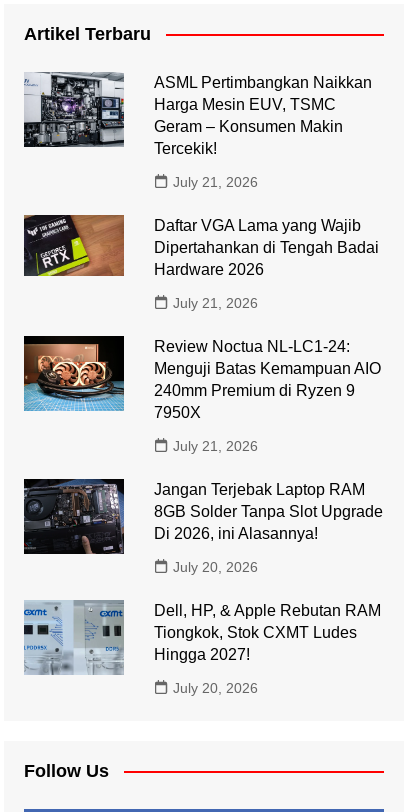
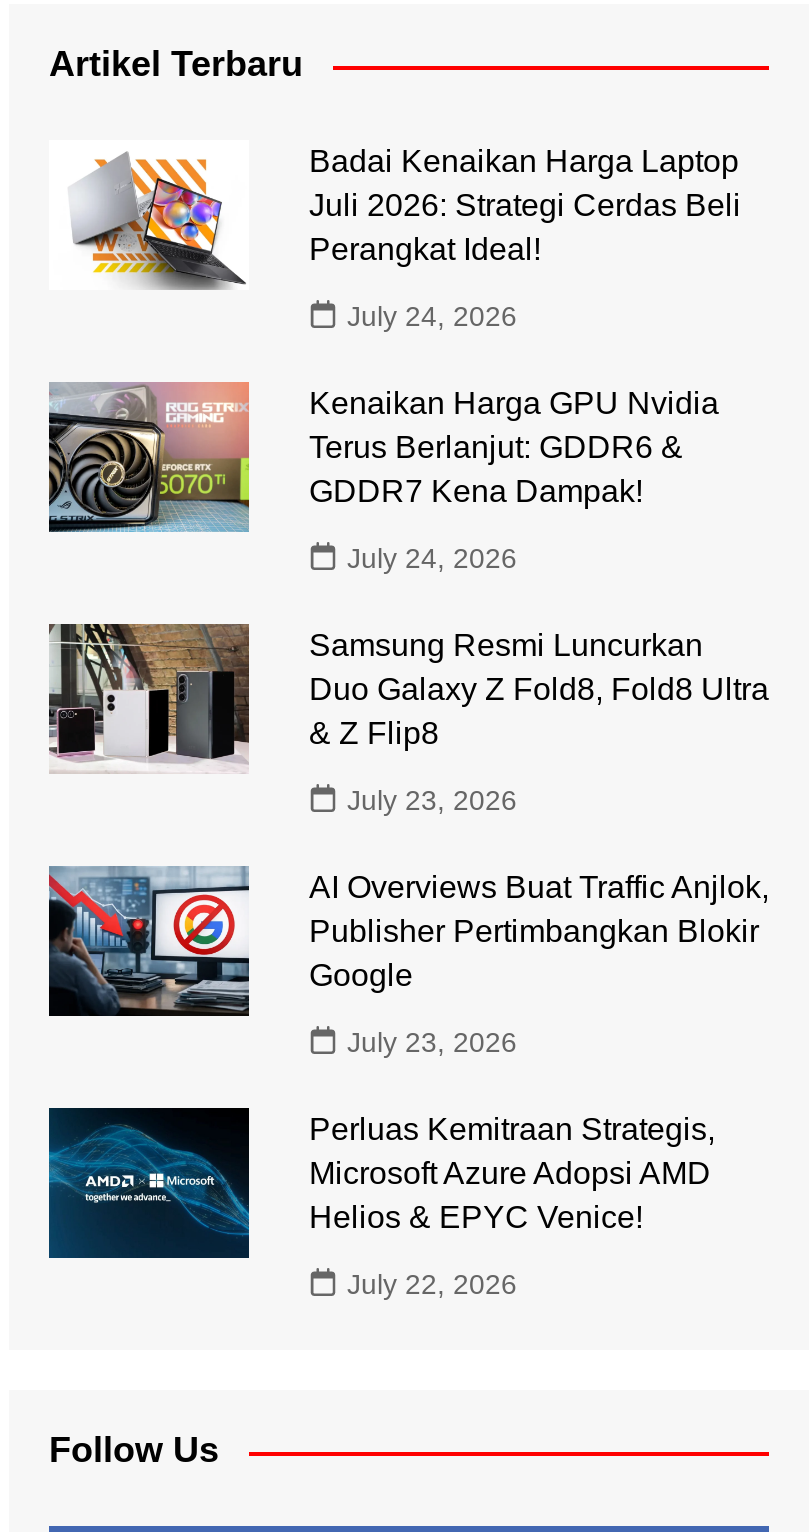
- [image]
- ASML Pertimbangkan Naikkan
- Harga Mesin EUV, TSMC
- Geram – Konsumen Makin
- Tercekik!
+ [image]
+ Badai Kenaikan Harga Laptop
+ Juli 2026: Strategi Cerdas Beli
+ Perangkat Ideal!

- July 21, 2026
+ July 24, 2026

- [image]
- Daftar VGA Lama yang Wajib
- Dipertahankan di Tengah Badai
- Hardware 2026
+ [image]
+ Kenaikan Harga GPU Nvidia
+ Terus Berlanjut: GDDR6 &
+ GDDR7 Kena Dampak!

- July 21, 2026
+ July 24, 2026

- [image]
- Review Noctua NL-LC1-24:
- Menguji Batas Kemampuan AIO
- 240mm Premium di Ryzen 9
- 7950X
+ [image]
+ Samsung Resmi Luncurkan
+ Duo Galaxy Z Fold8, Fold8 Ultra
+ & Z Flip8

- July 21, 2026
+ July 23, 2026

- [image]
- Jangan Terjebak Laptop RAM
- 8GB Solder Tanpa Slot Upgrade
- Di 2026, ini Alasannya!
+ [image]
+ AI Overviews Buat Traffic Anjlok,
+ Publisher Pertimbangkan Blokir
+ Google

- July 20, 2026
+ July 23, 2026

- [image]
- Dell, HP, & Apple Rebutan RAM
- Tiongkok, Stok CXMT Ludes
- Hingga 2027!
+ [image]
+ Perluas Kemitraan Strategis,
+ Microsoft Azure Adopsi AMD
+ Helios & EPYC Venice!

- July 20, 2026
+ July 22, 2026
